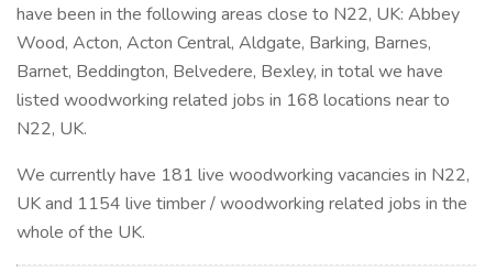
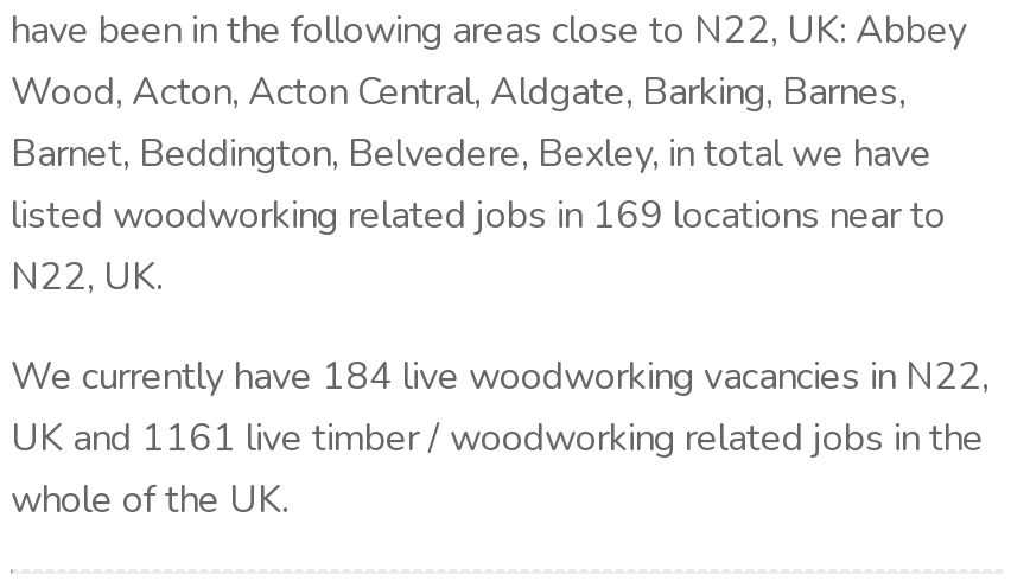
- listed woodworking related jobs in 168 locations near to
+ listed woodworking related jobs in 169 locations near to

- We currently have 181 live woodworking vacancies in N22,
+ We currently have 184 live woodworking vacancies in N22,

- UK and 1154 live timber / woodworking related jobs in the
+ UK and 1161 live timber / woodworking related jobs in the
